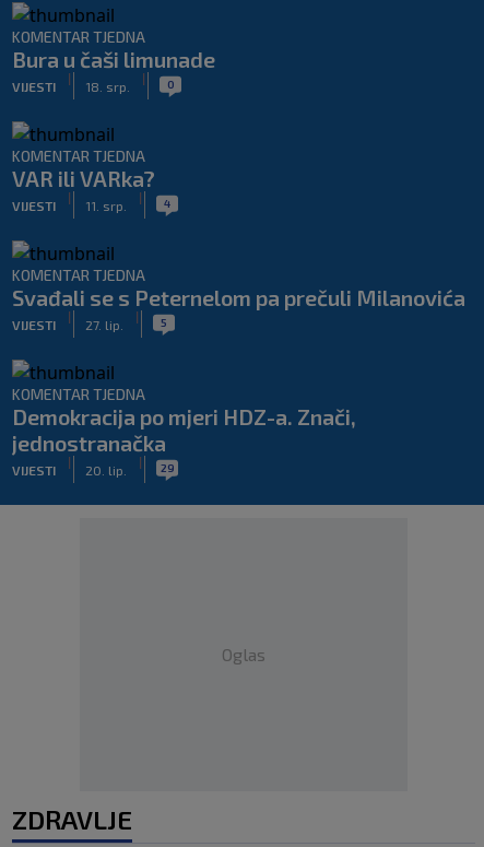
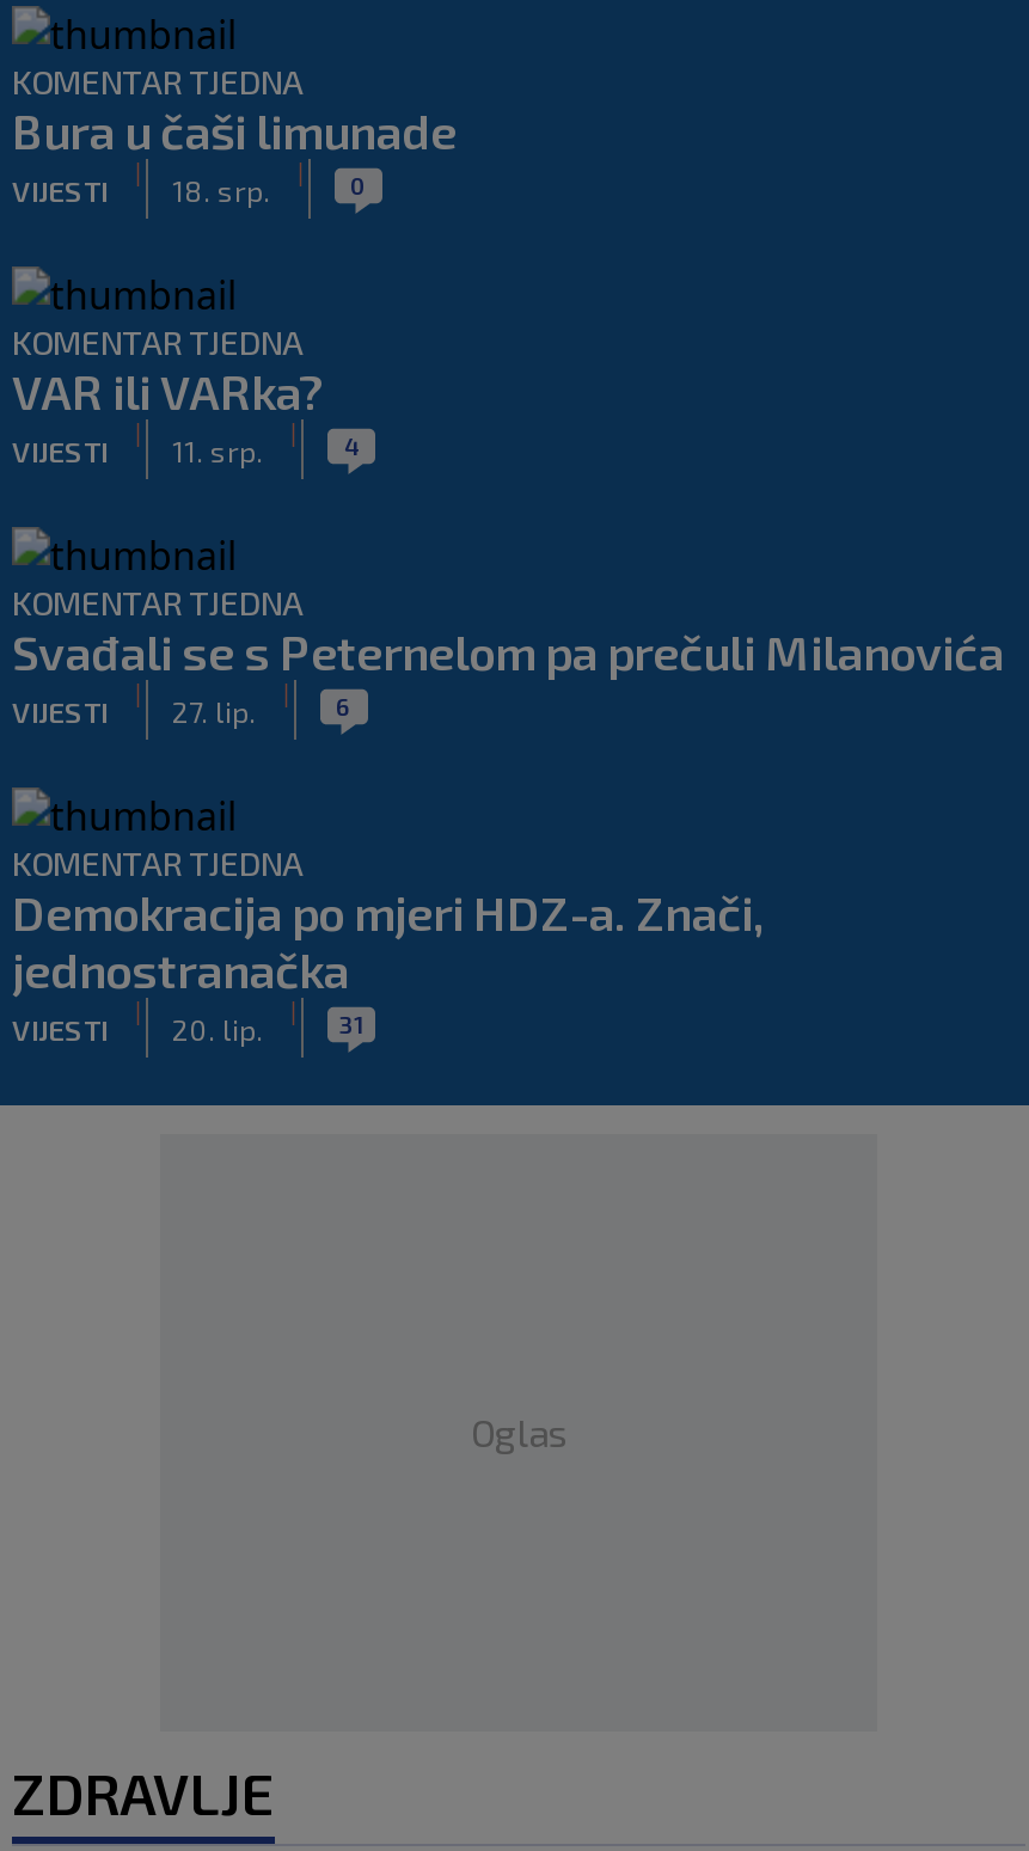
- 5
+ 6

- 29
+ 31
